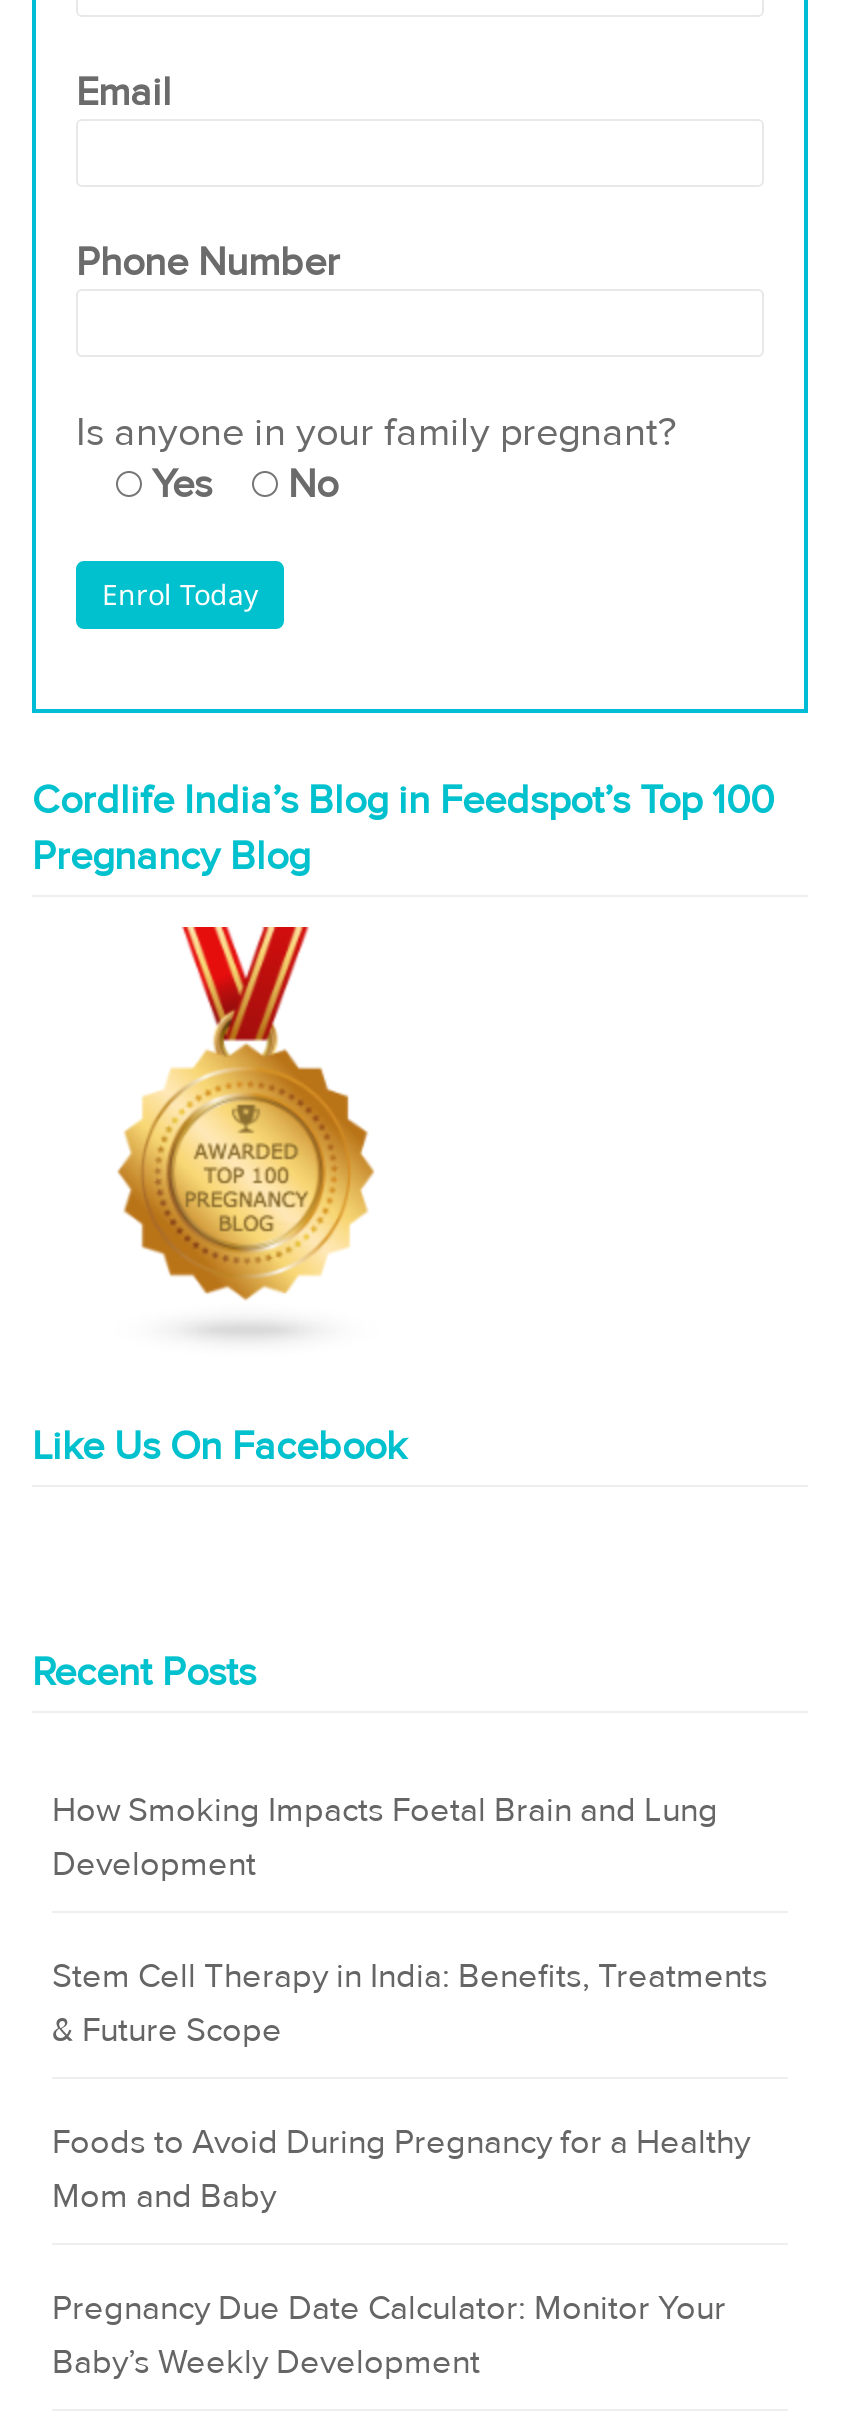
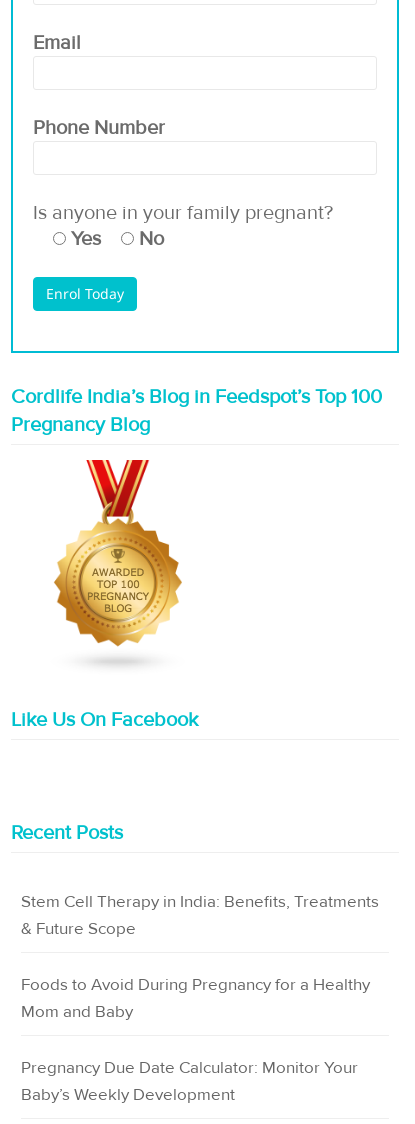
- How Smoking Impacts Foetal Brain and Lung
- Development
